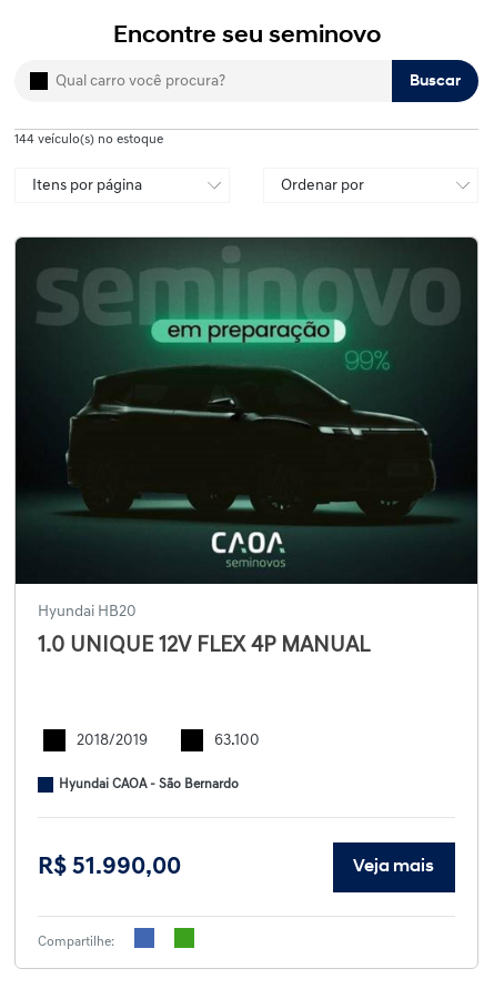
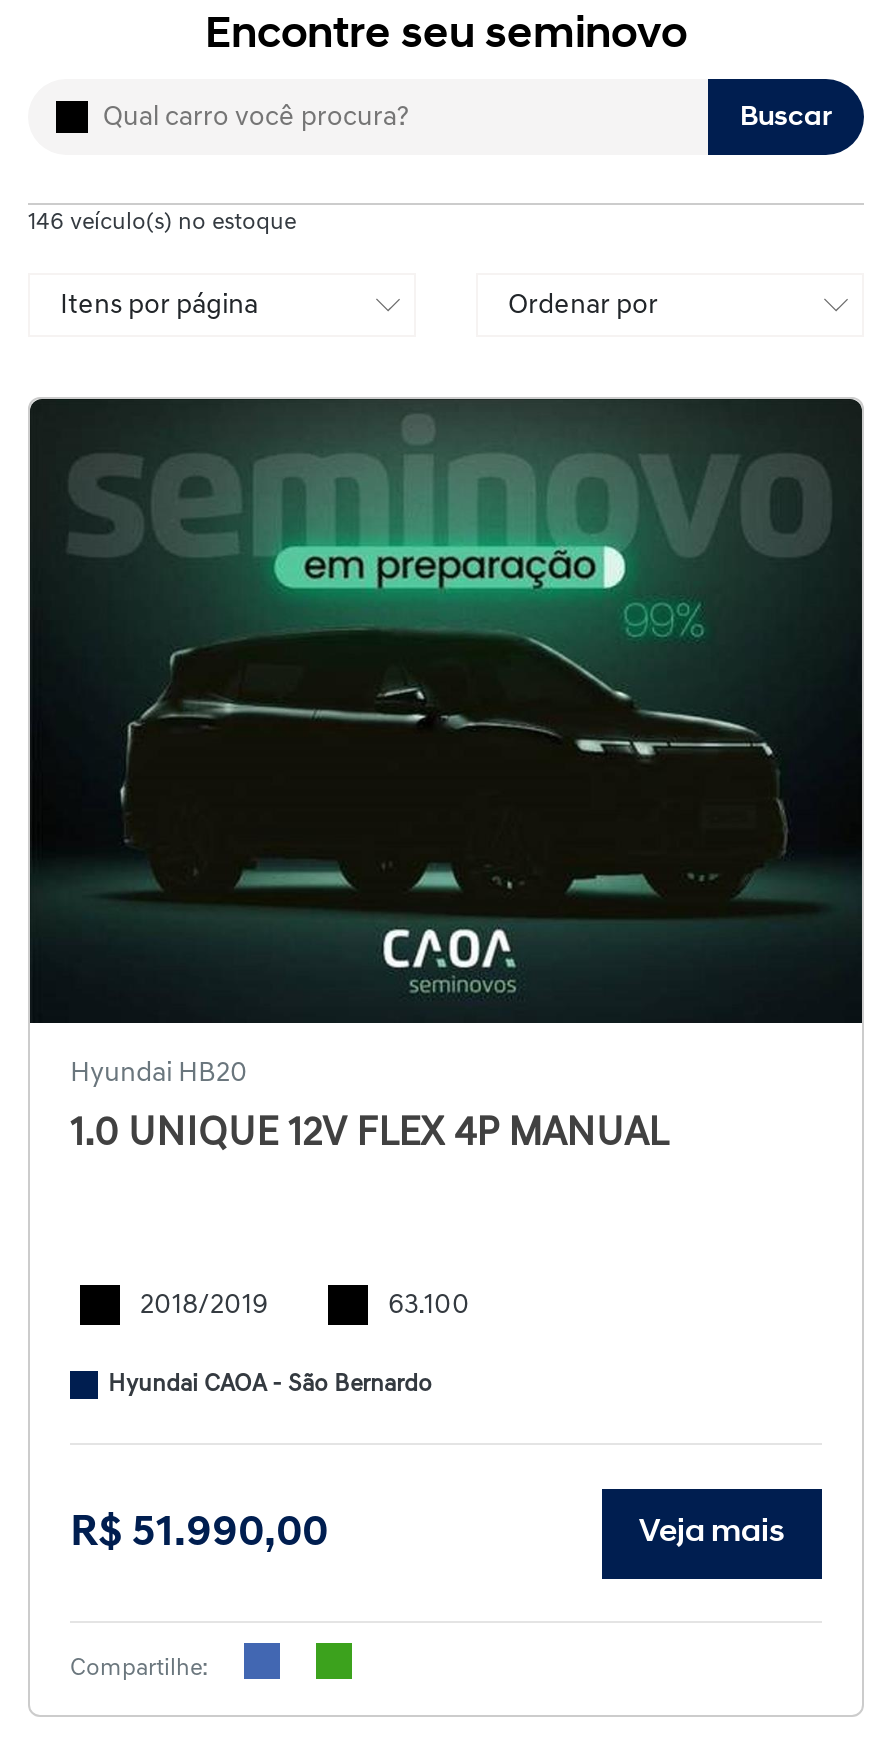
- 144 veículo(s) no estoque
+ 146 veículo(s) no estoque
